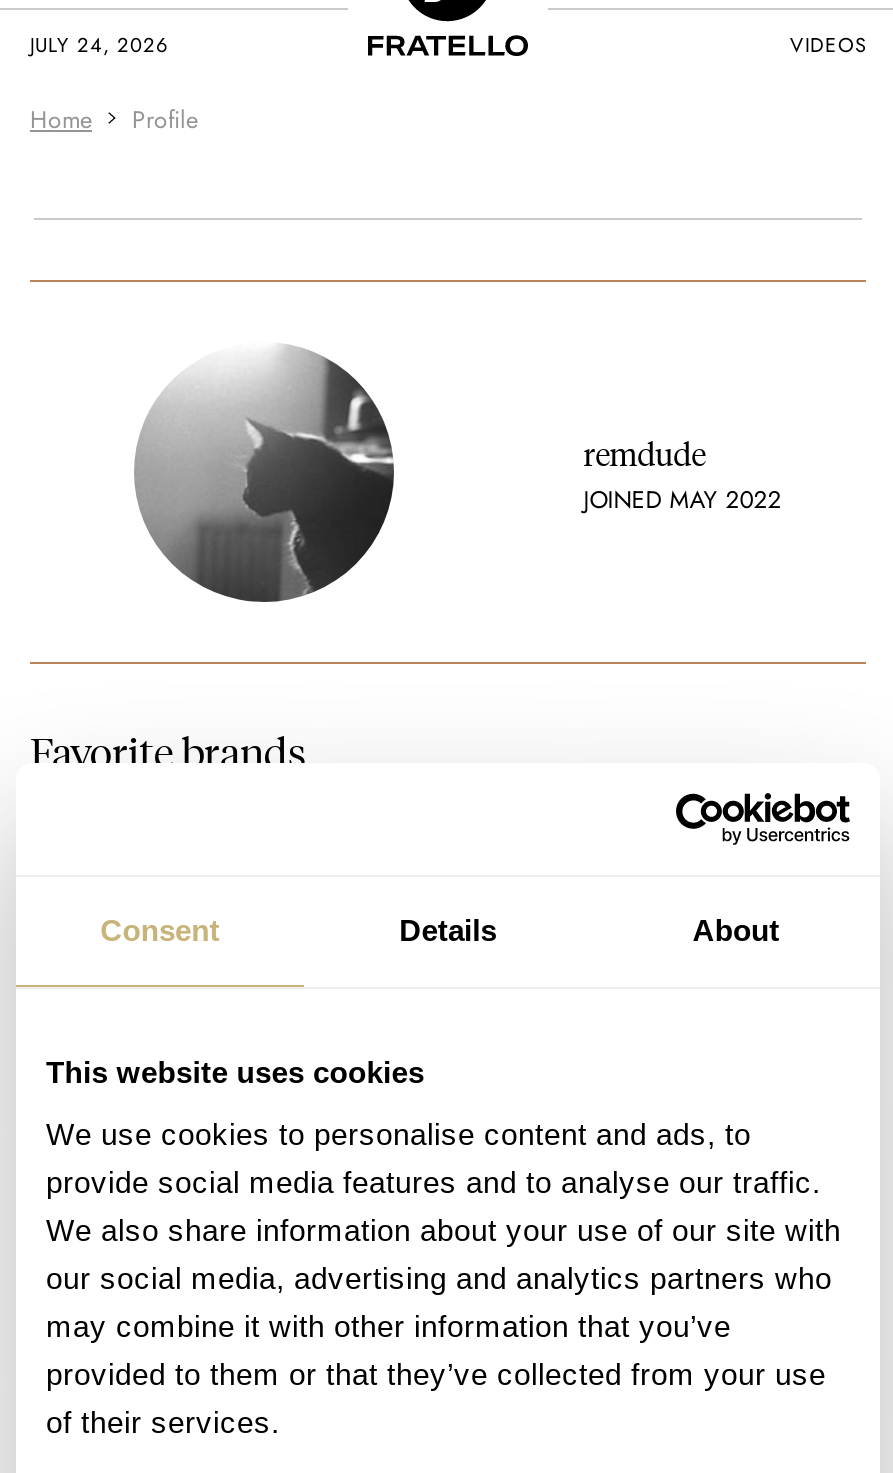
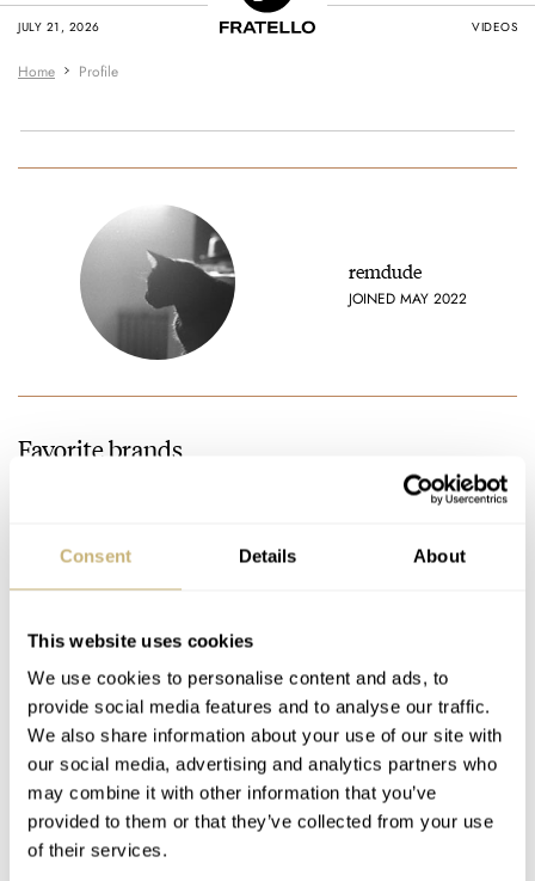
- JULY 24, 2026
+ JULY 21, 2026
